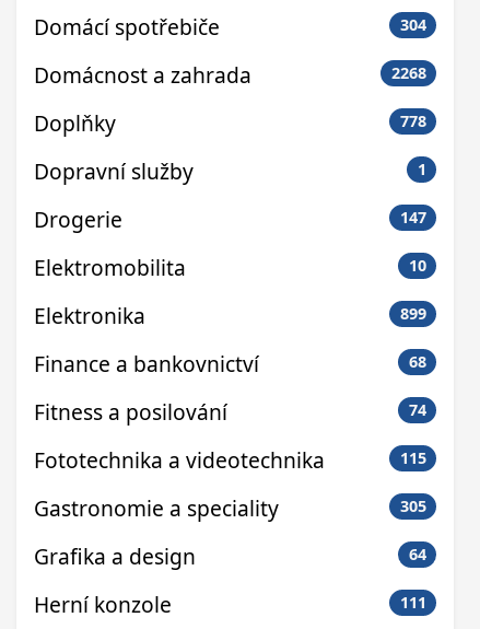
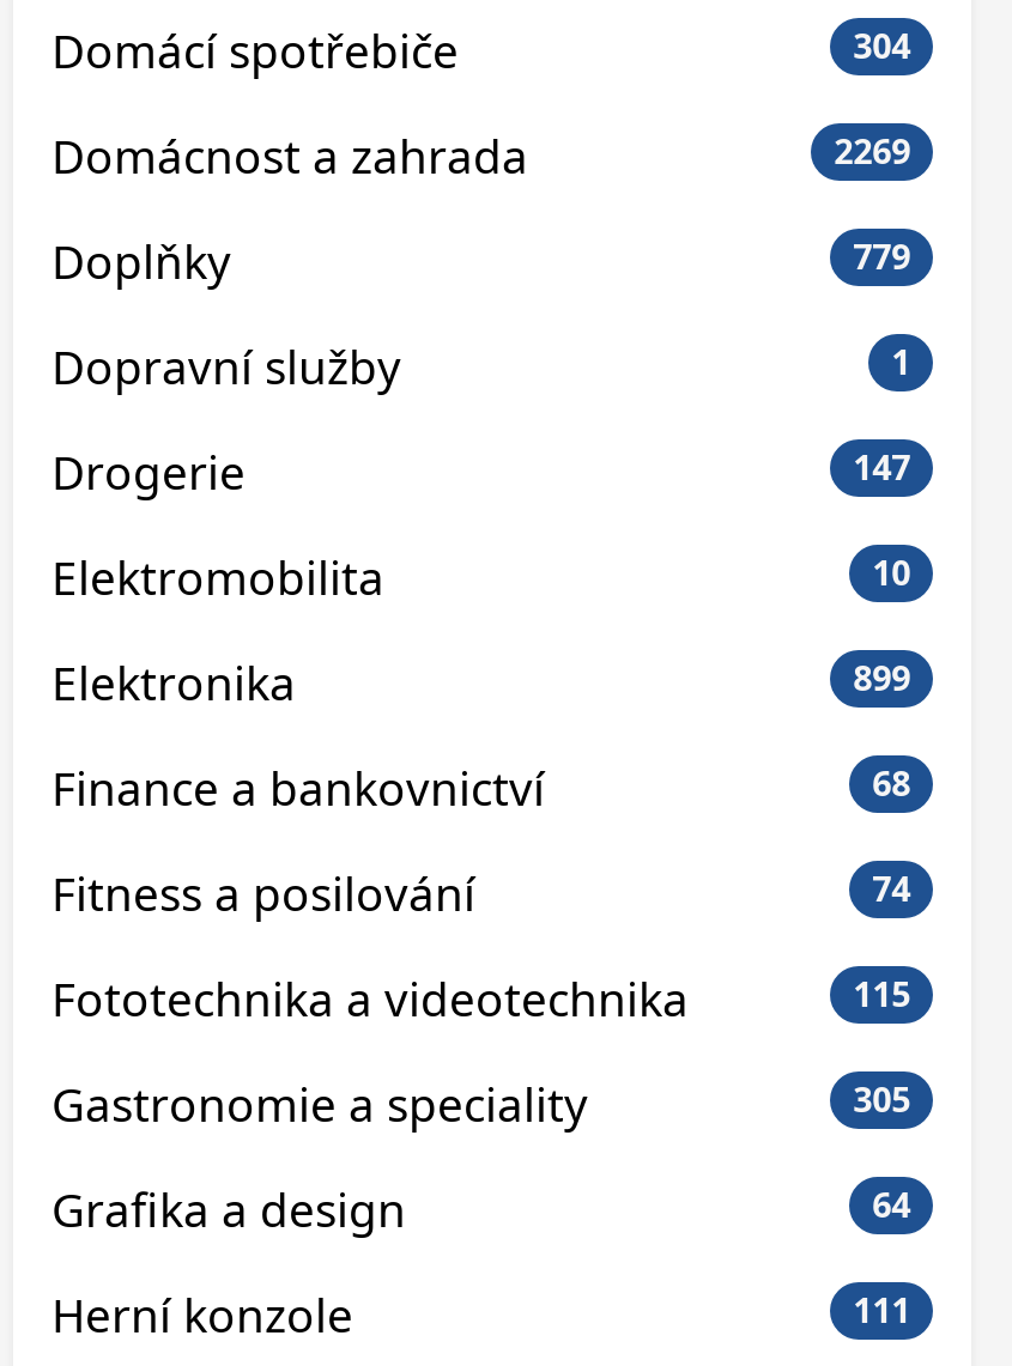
- 2268
+ 2269

- 778
+ 779
